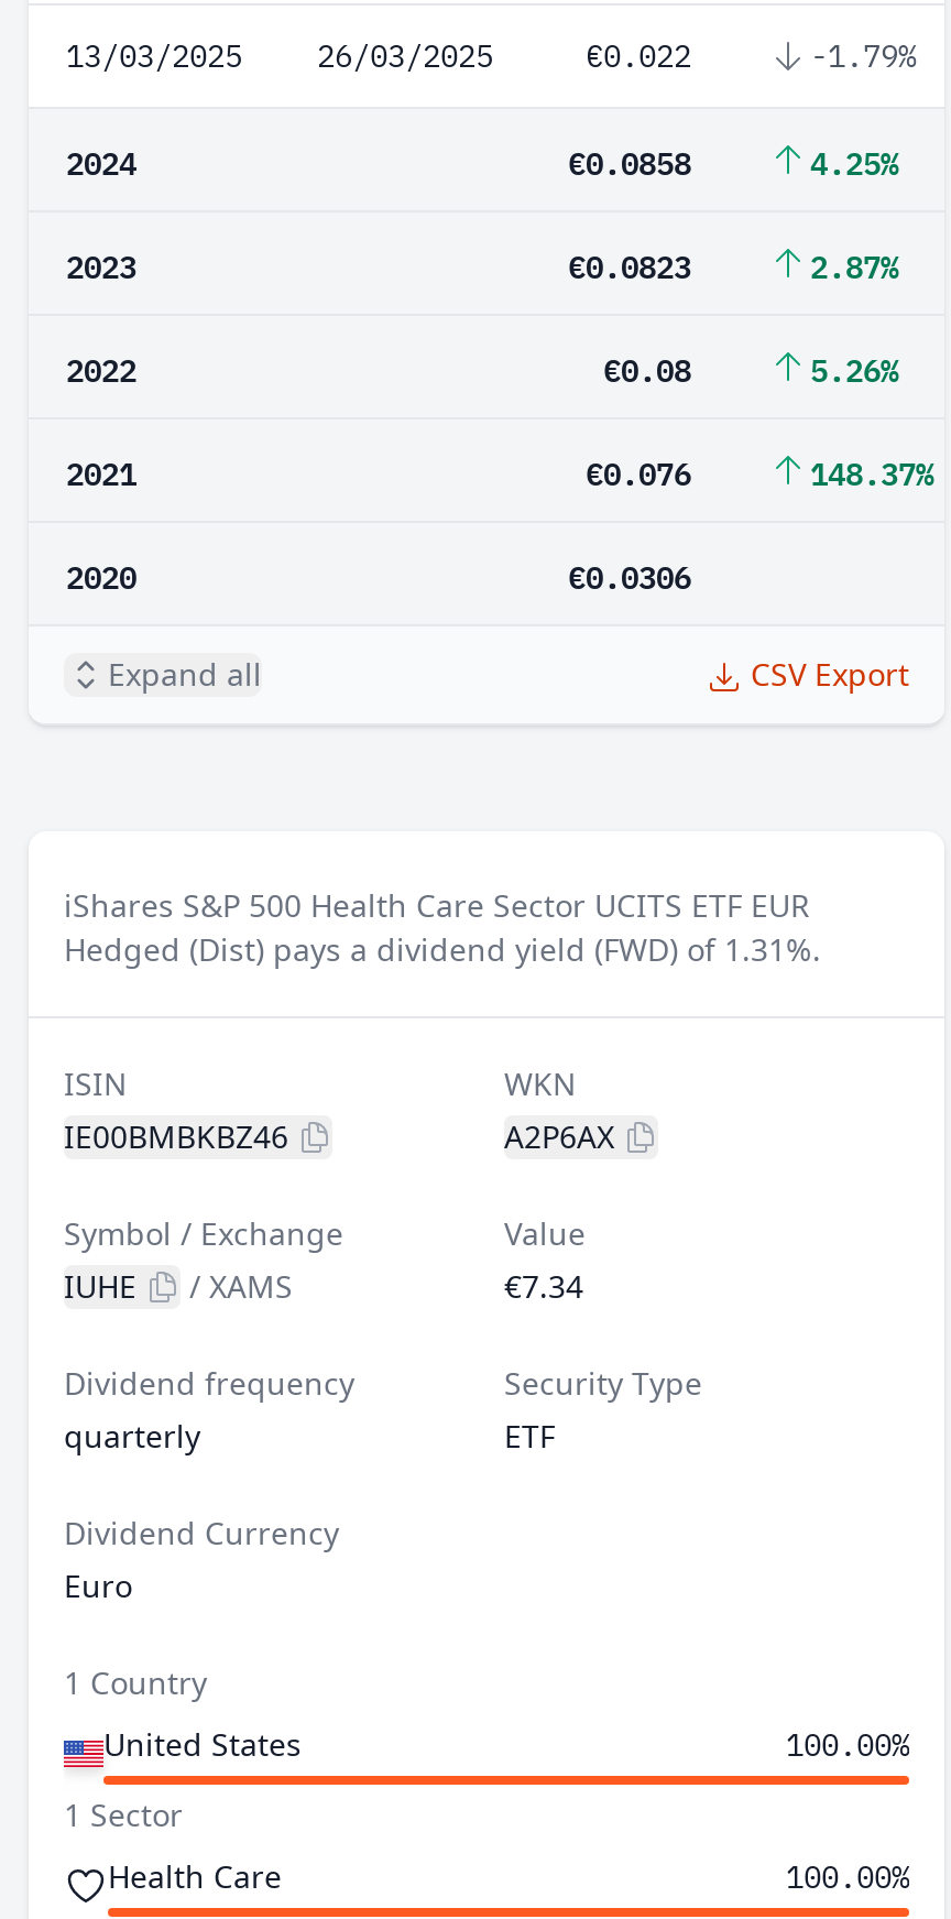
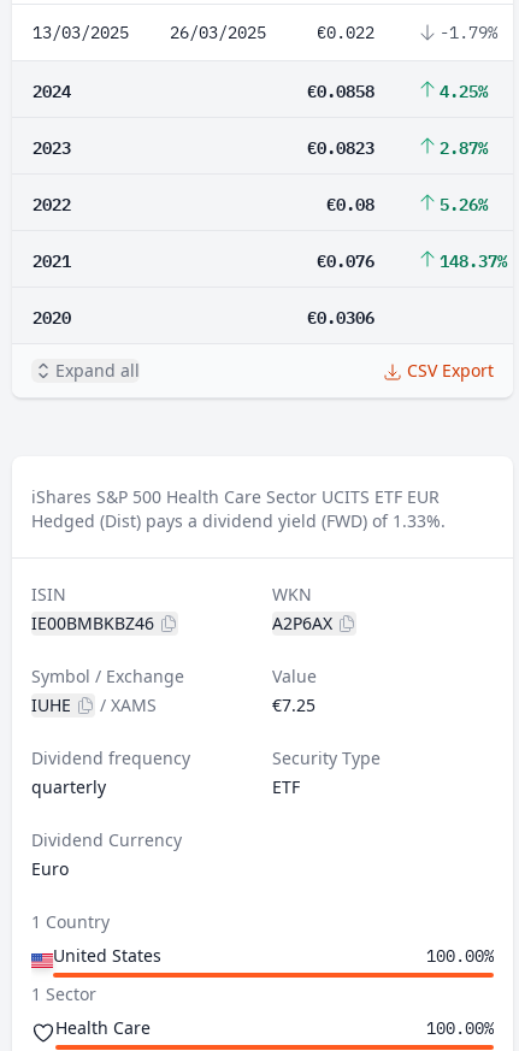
- Hedged (Dist) pays a dividend yield (FWD) of 1.31%.
+ Hedged (Dist) pays a dividend yield (FWD) of 1.33%.

- €7.34
+ €7.25
